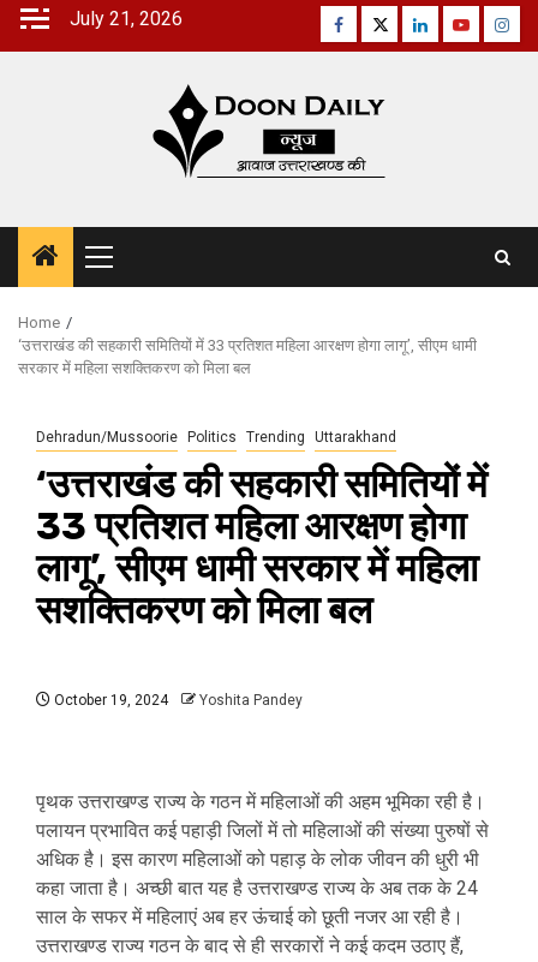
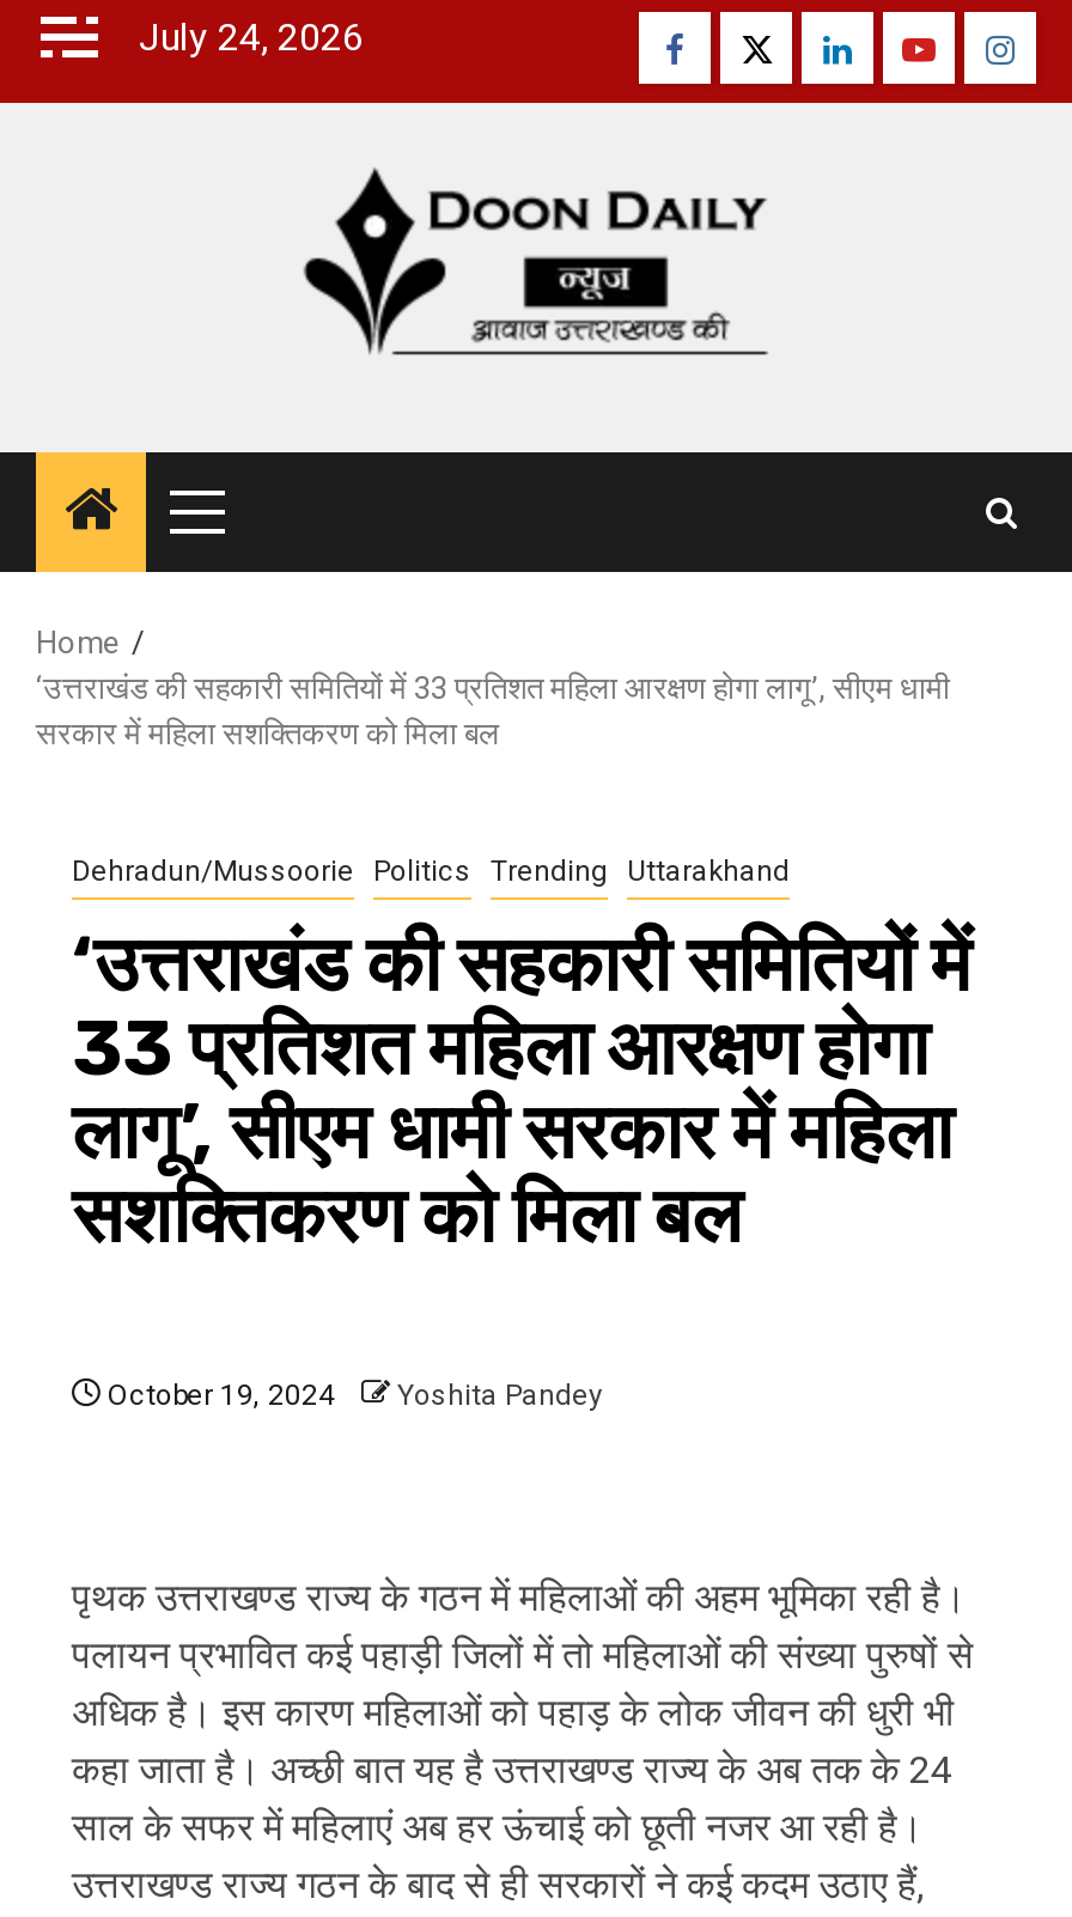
- July 21, 2026
+ July 24, 2026
